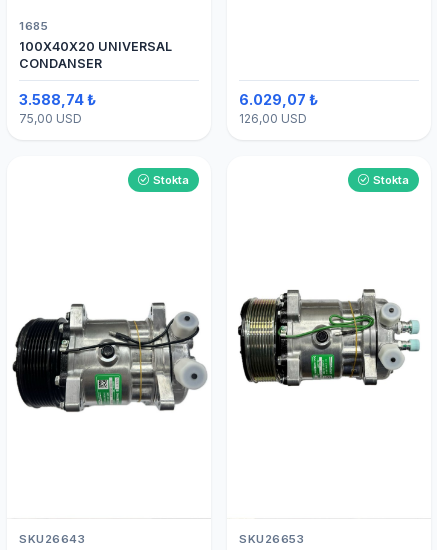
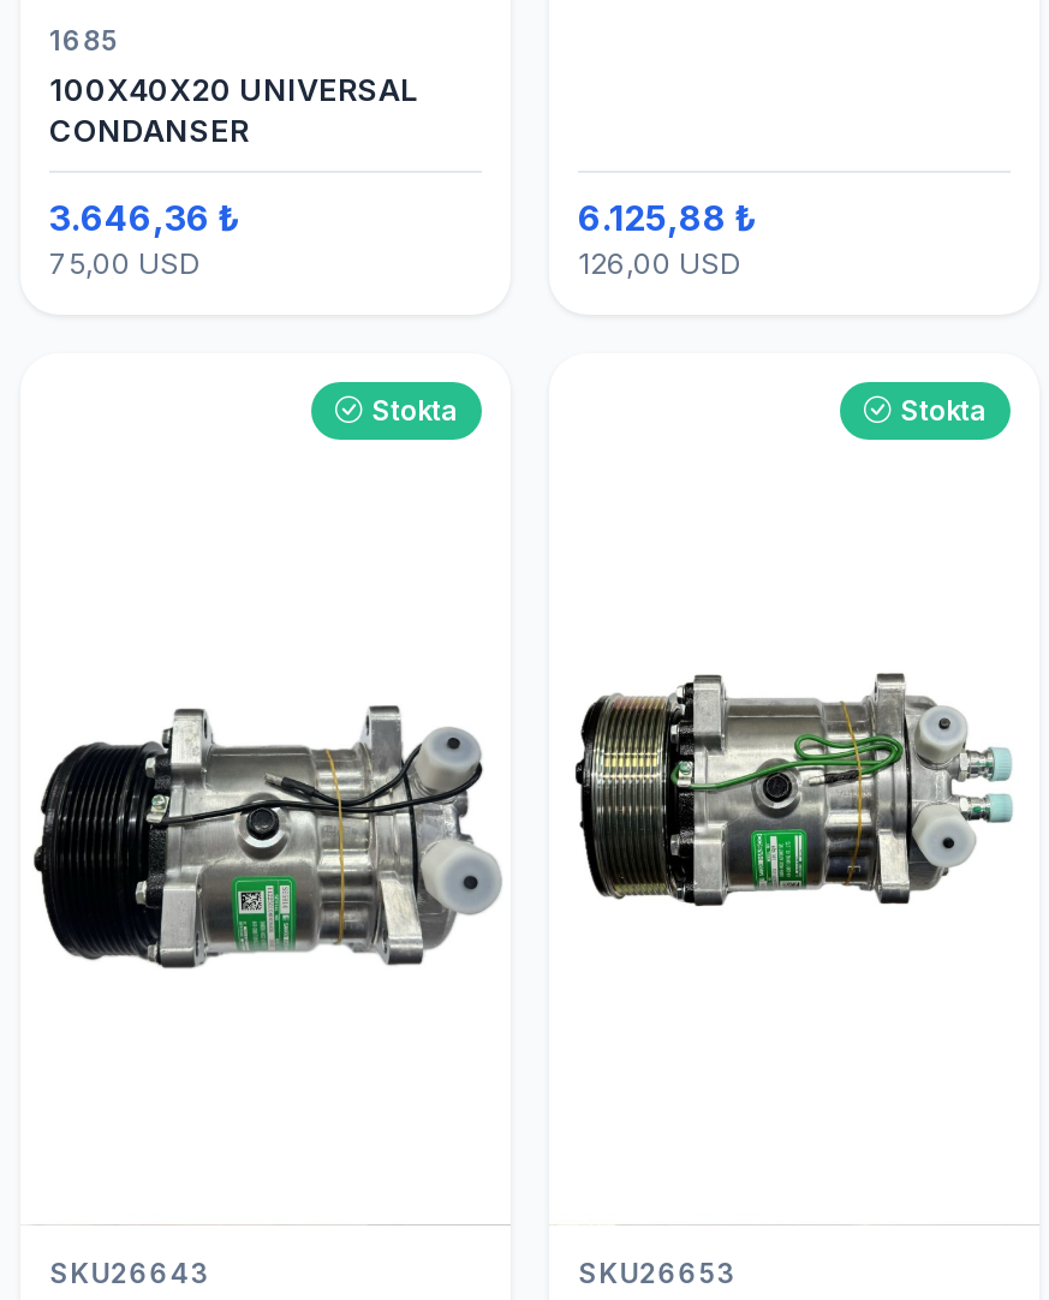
- 3.588,74 ₺
+ 3.646,36 ₺

- 6.029,07 ₺
+ 6.125,88 ₺
